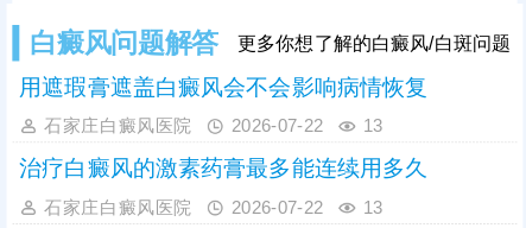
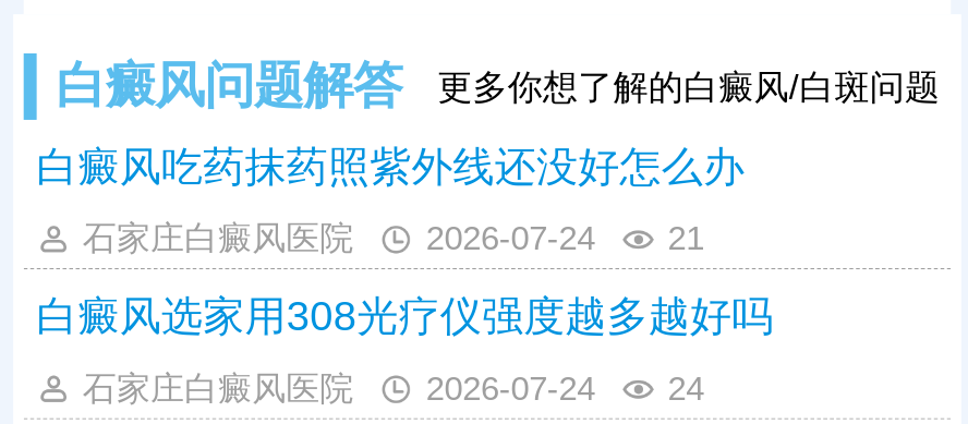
- 用遮瑕膏遮盖白癜风会不会影响病情恢复
+ 白癜风吃药抹药照紫外线还没好怎么办

- 2026-07-22
- 13
+ 2026-07-24
+ 21

- 治疗白癜风的激素药膏最多能连续用多久
+ 白癜风选家用308光疗仪强度越多越好吗

- 2026-07-22
- 13
+ 2026-07-24
+ 24
